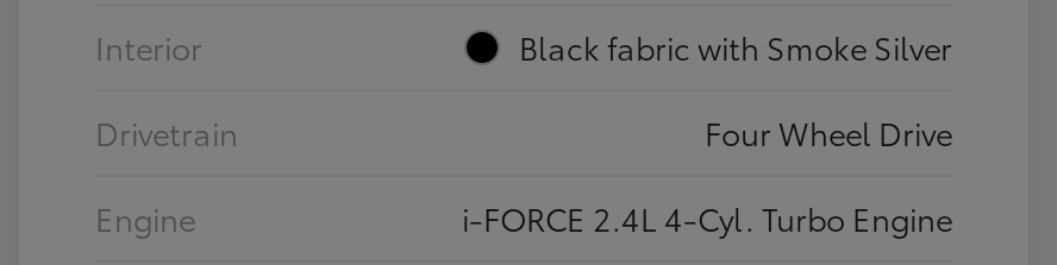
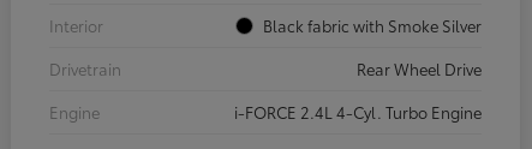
- Four Wheel Drive
+ Rear Wheel Drive
